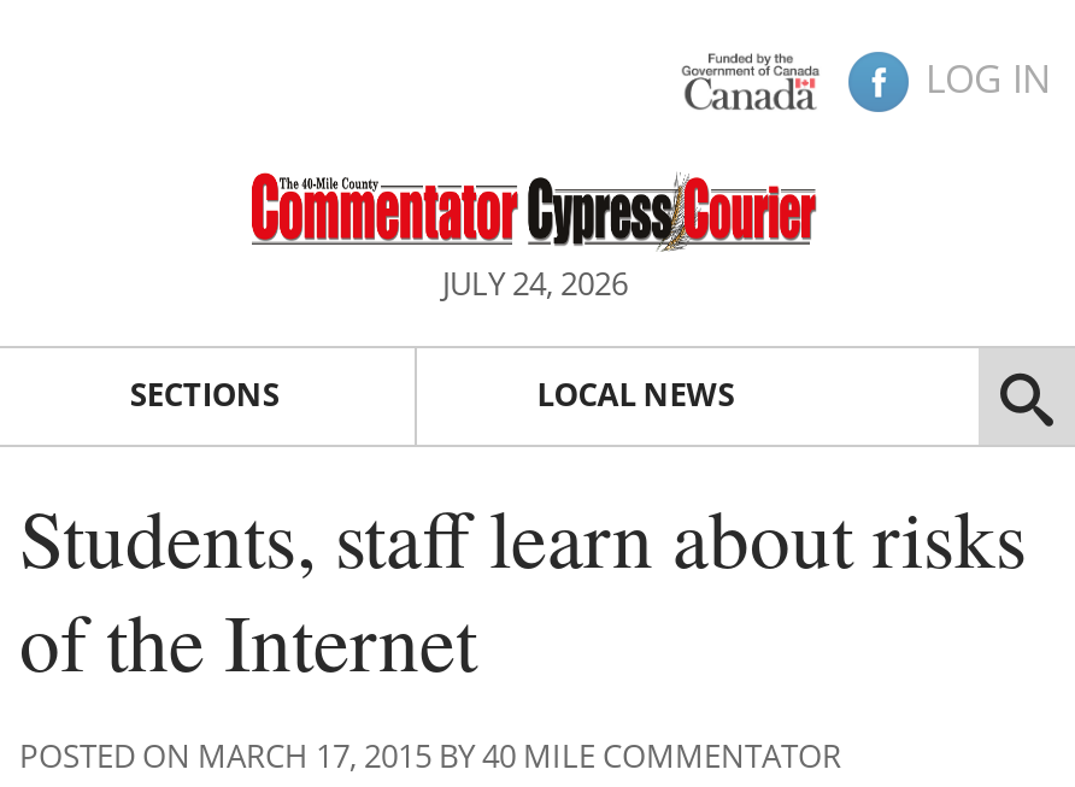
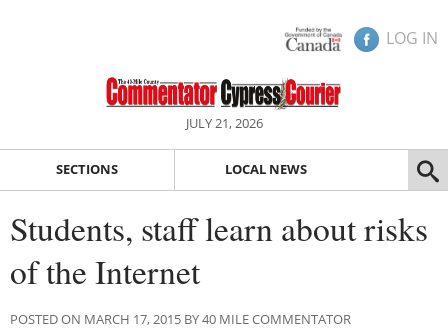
- JULY 24, 2026
+ JULY 21, 2026
